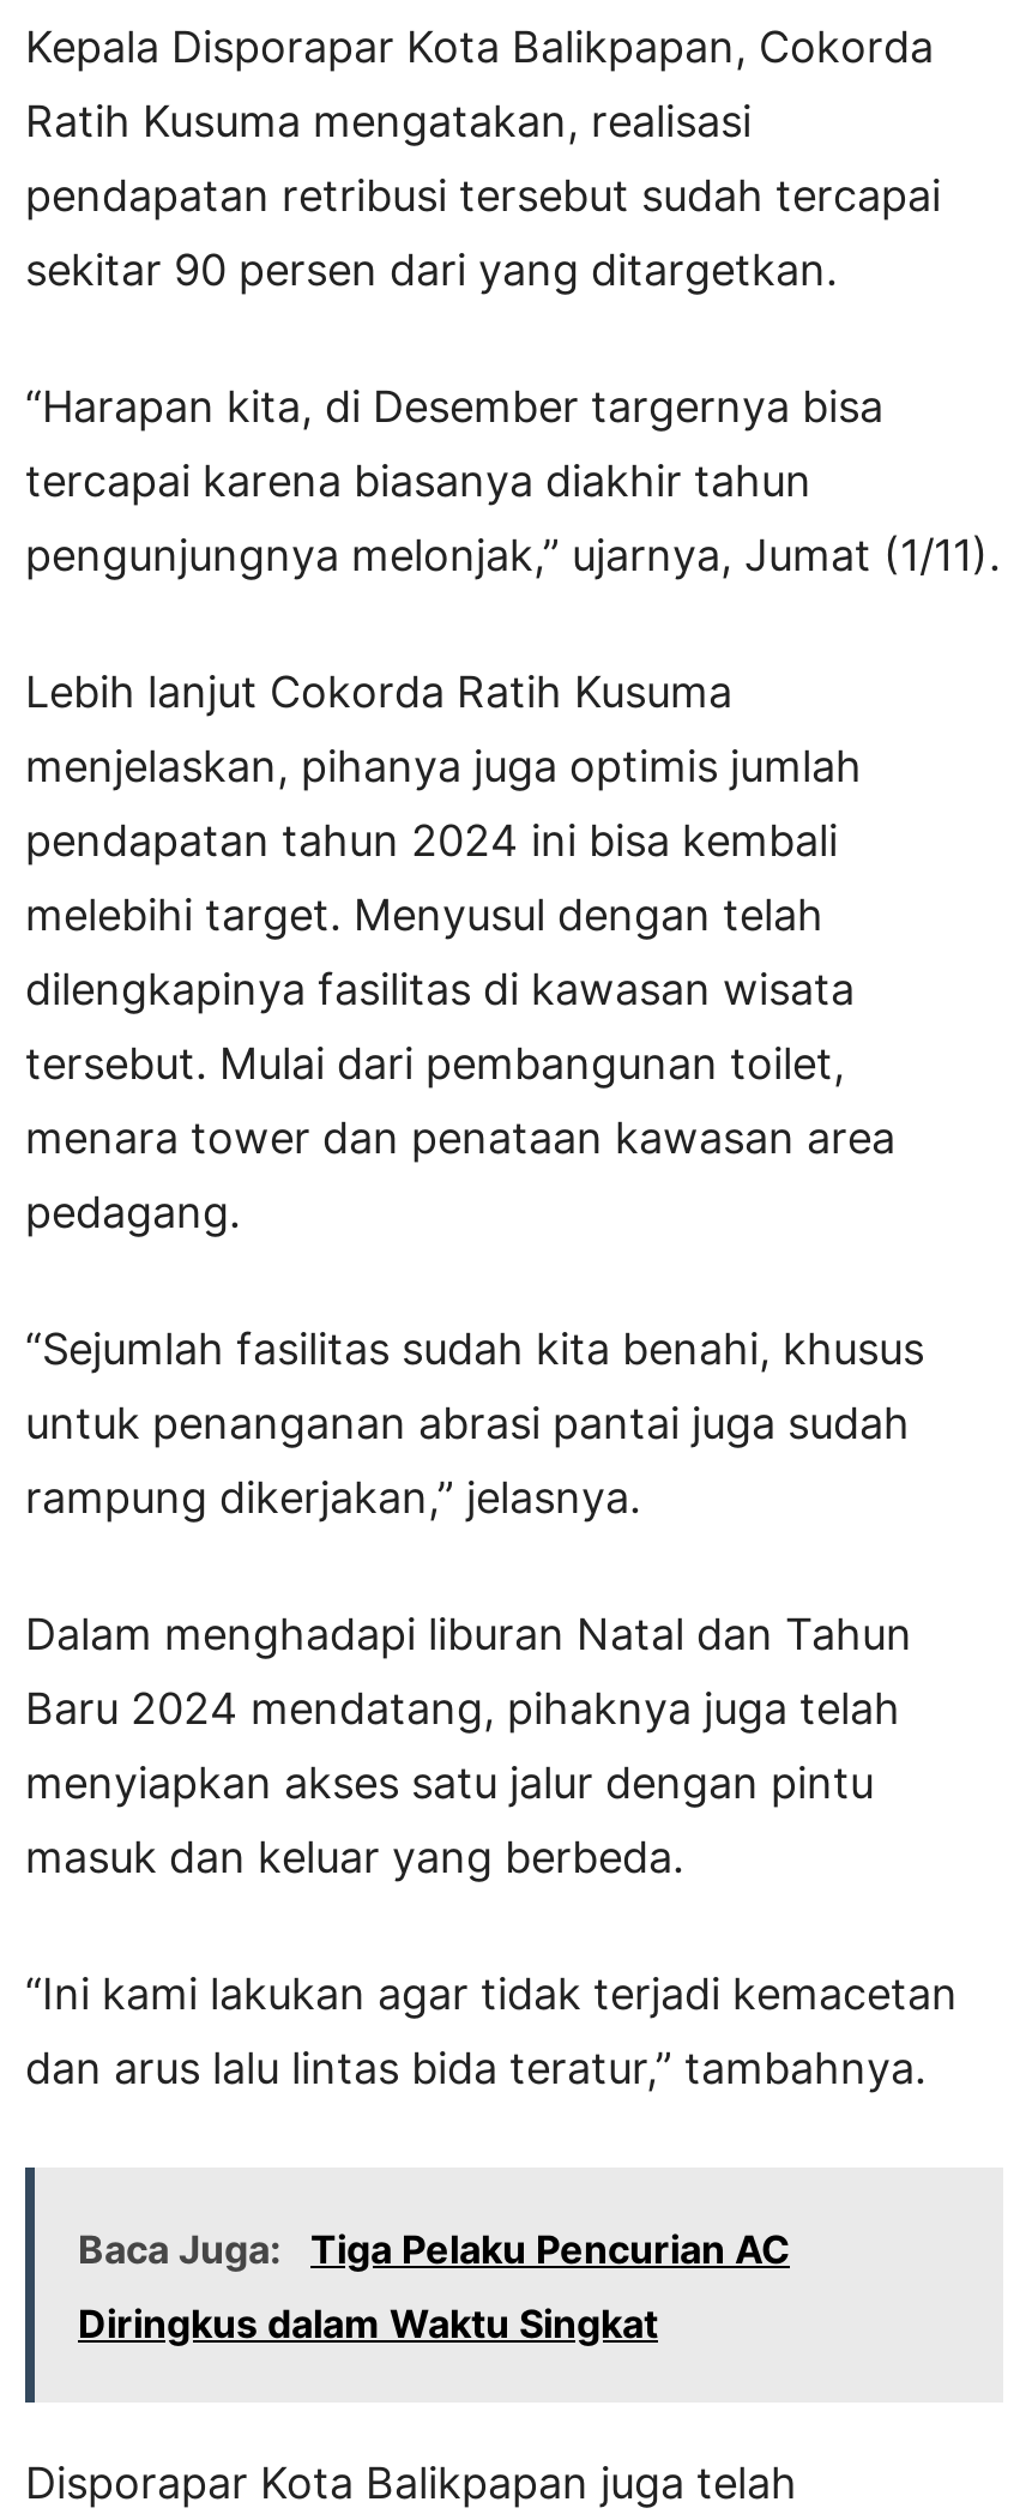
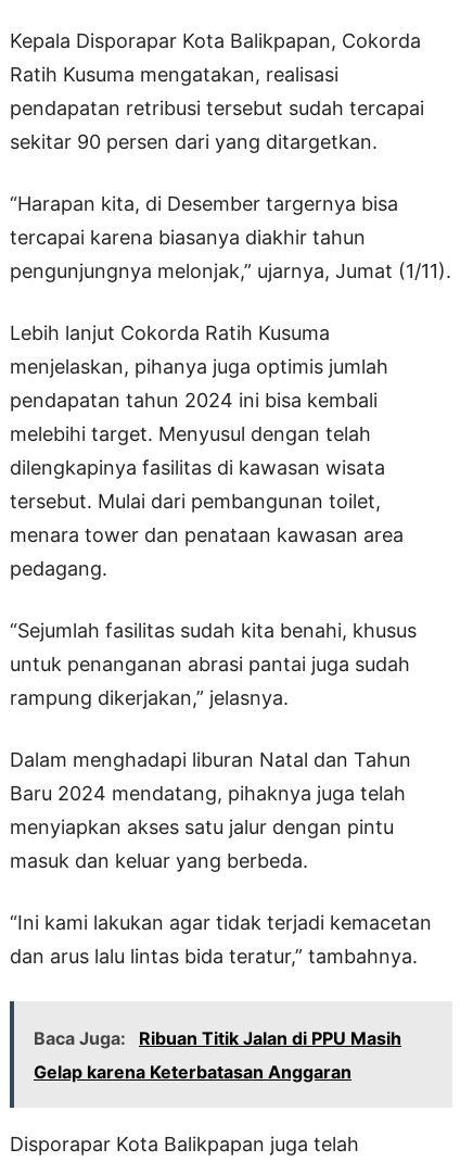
- Baca Juga: Tiga Pelaku Pencurian AC
+ Baca Juga: Ribuan Titik Jalan di PPU Masih

- Diringkus dalam Waktu Singkat
+ Gelap karena Keterbatasan Anggaran
